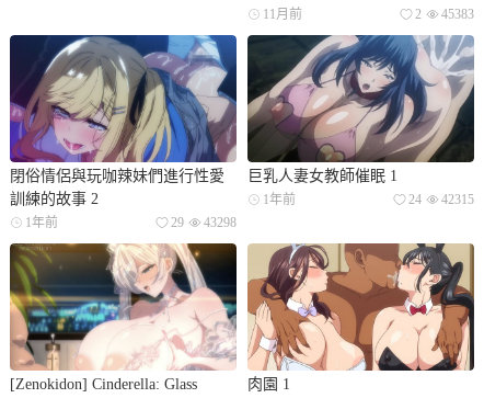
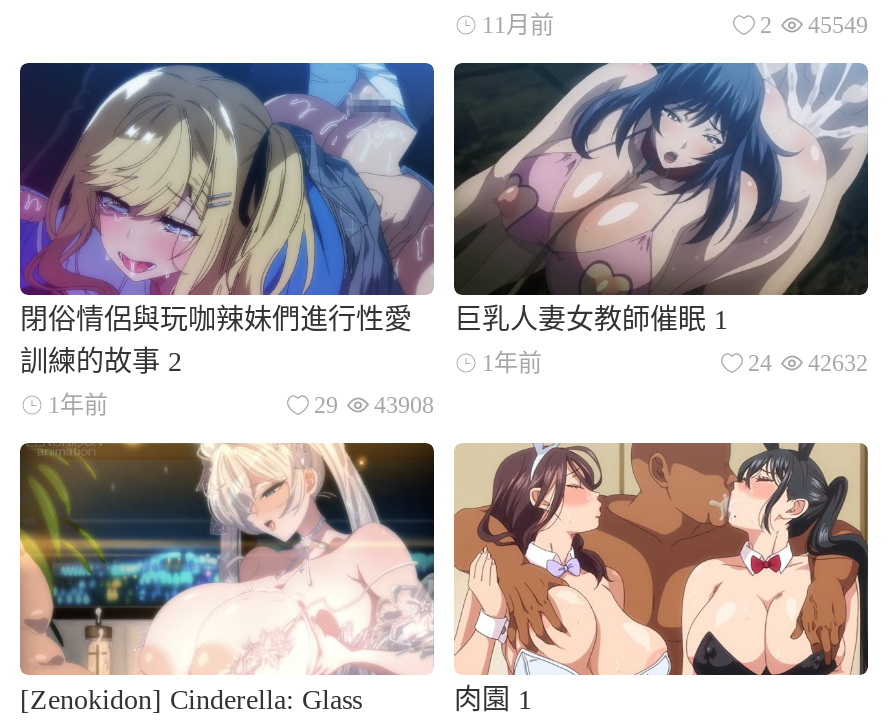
- 2 45383
+ 2 45549

- 24 42315
+ 24 42632

- 29 43298
+ 29 43908
